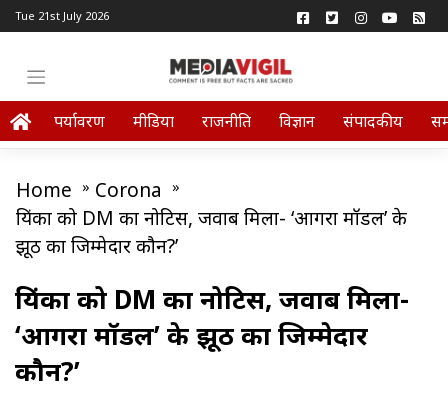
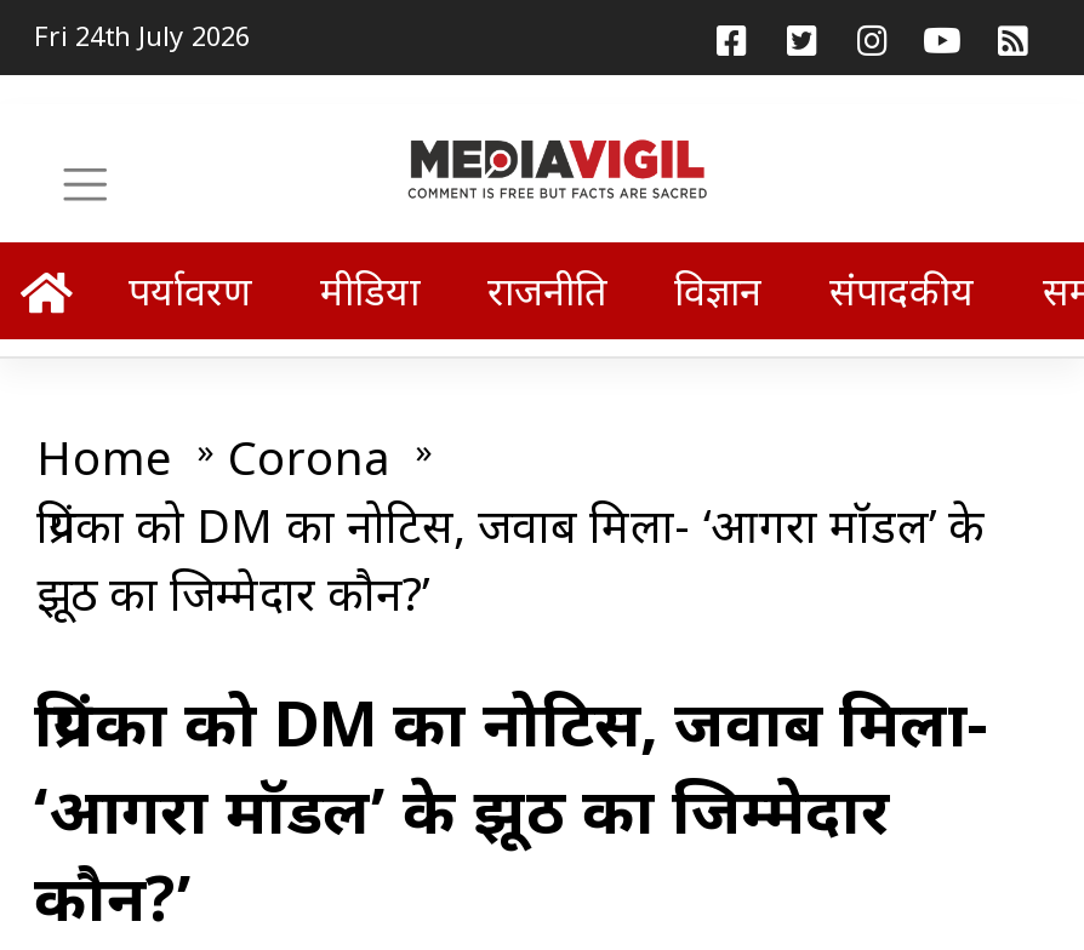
- Tue 21st July 2026
+ Fri 24th July 2026
